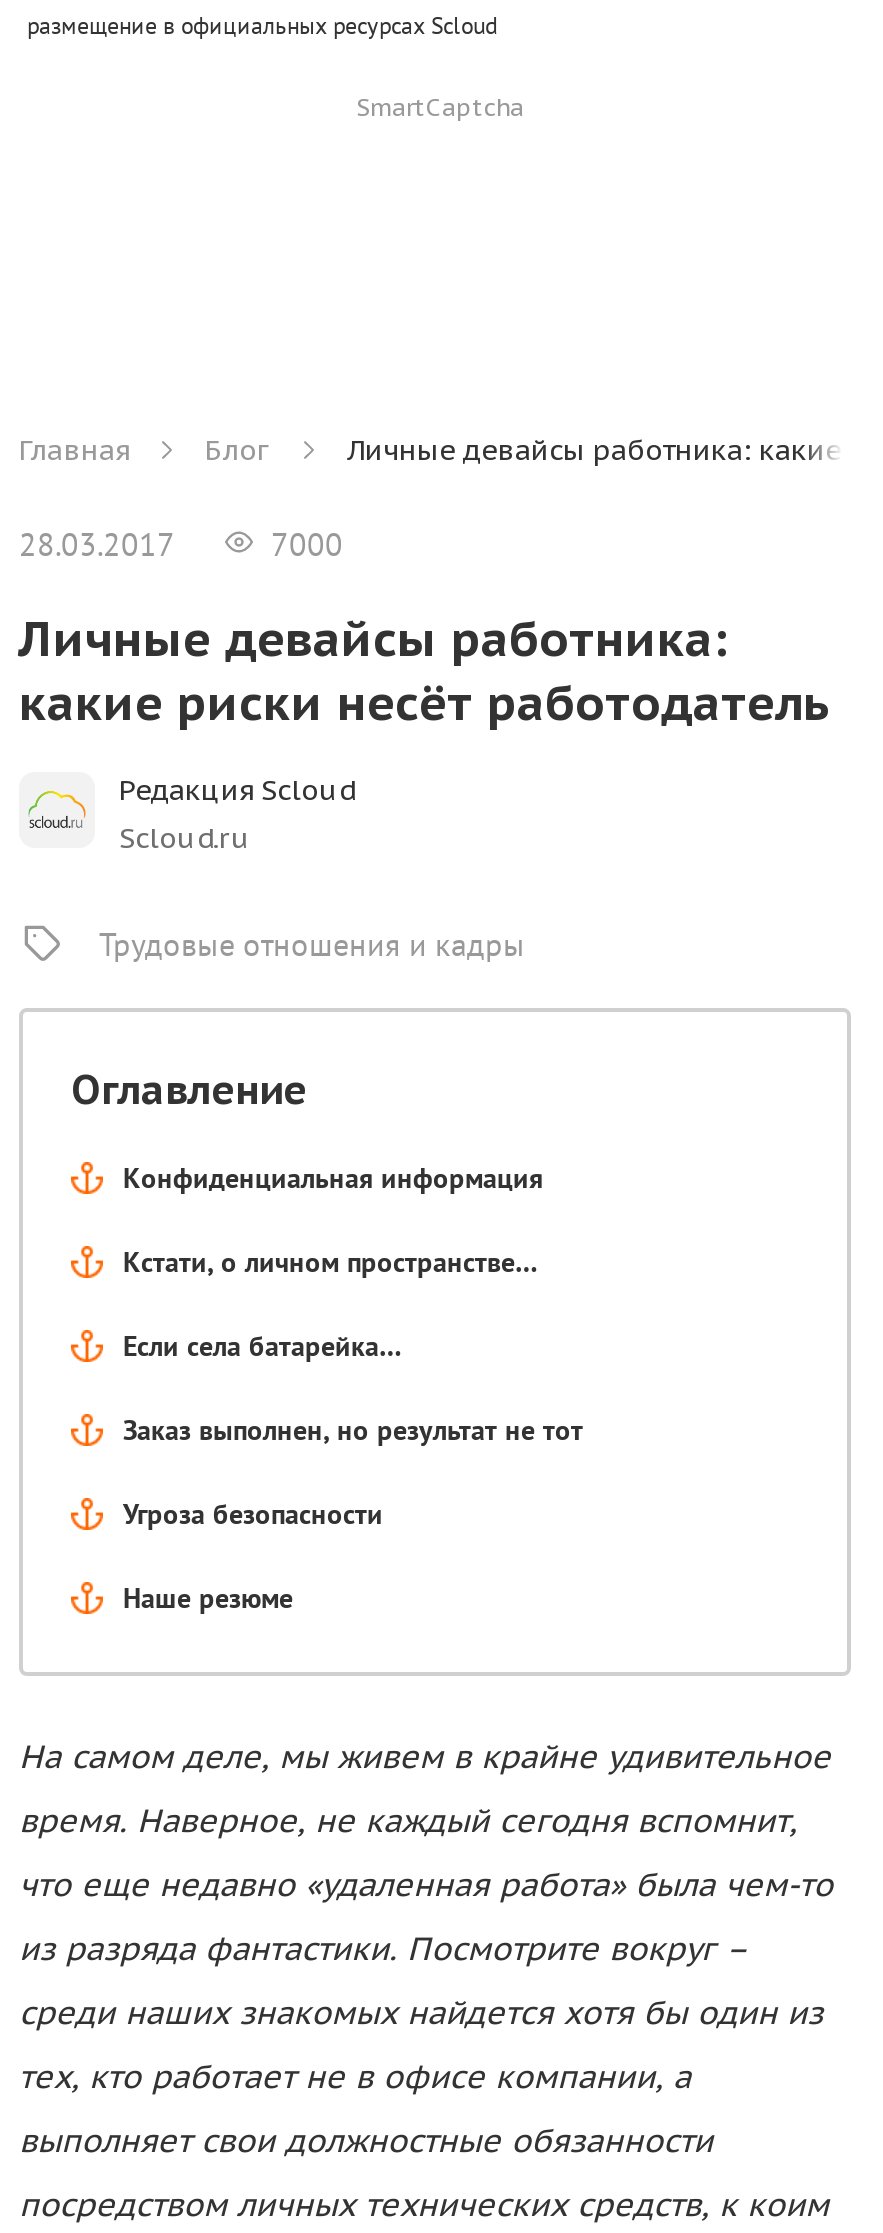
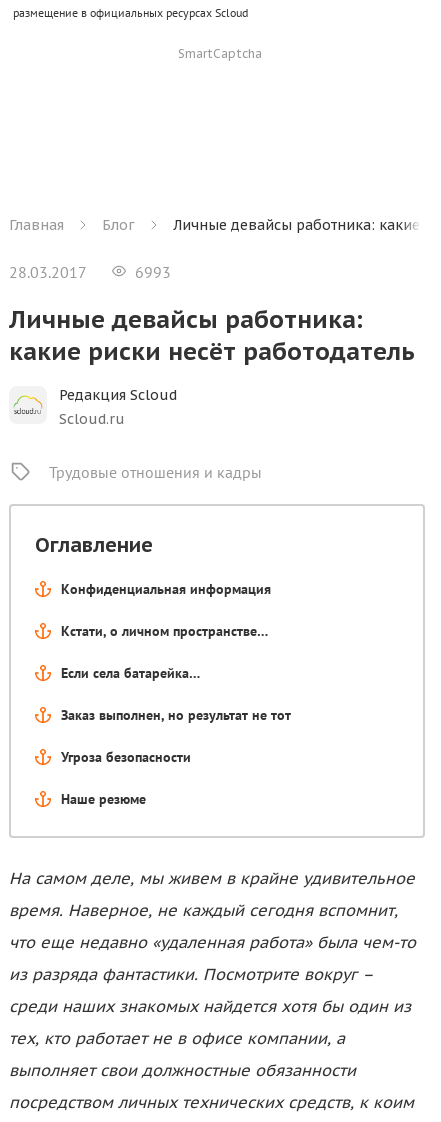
- 7000
+ 6993
